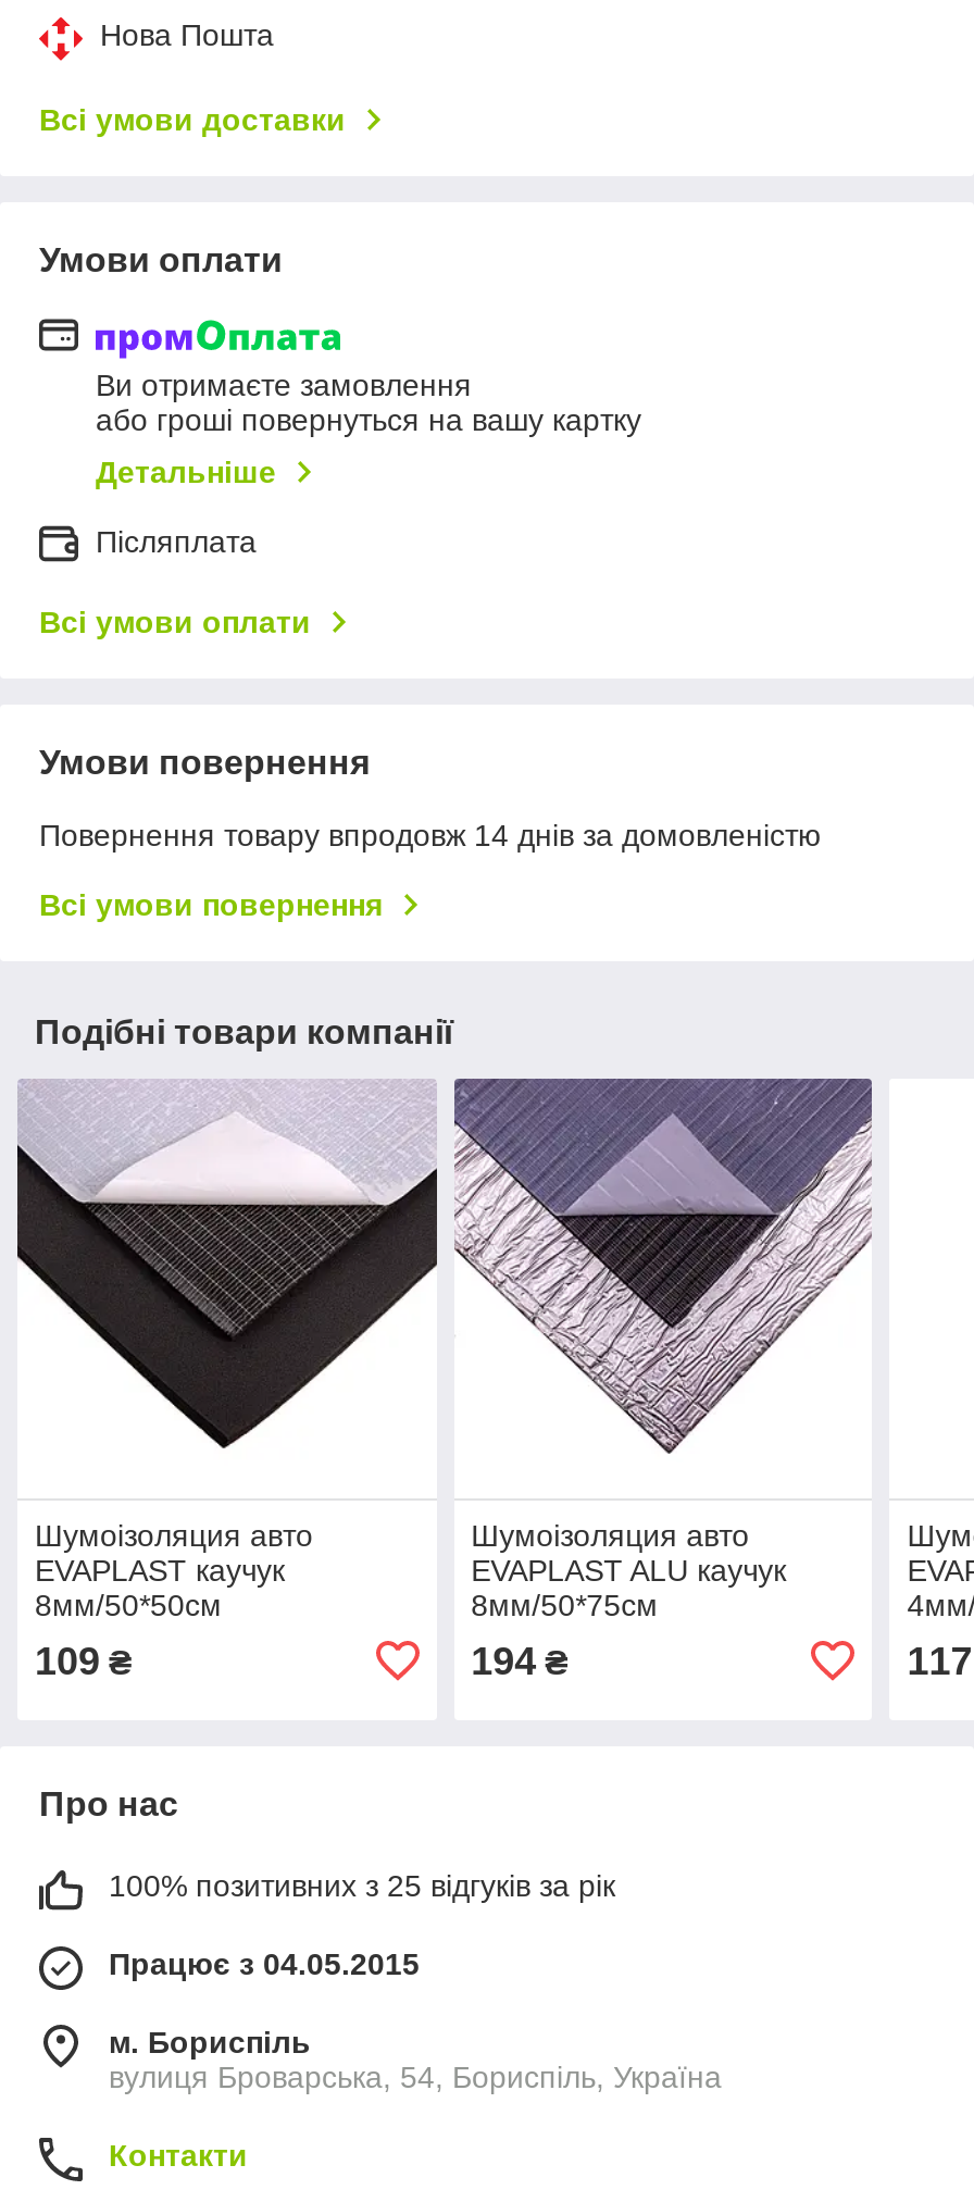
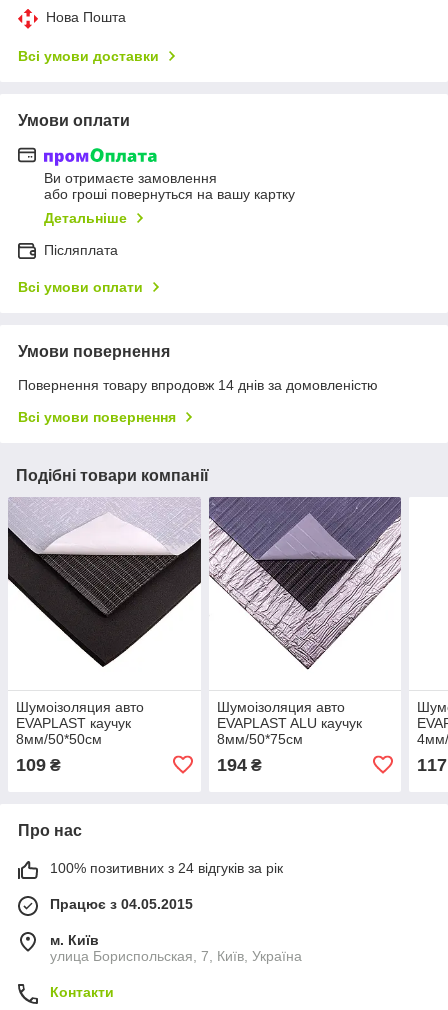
- 100% позитивних з 25 відгуків за рік
+ 100% позитивних з 24 відгуків за рік

- м. Бориспіль
+ м. Київ

- вулиця Броварська, 54, Бориспіль, Україна
+ улица Бориспольская, 7, Київ, Україна
